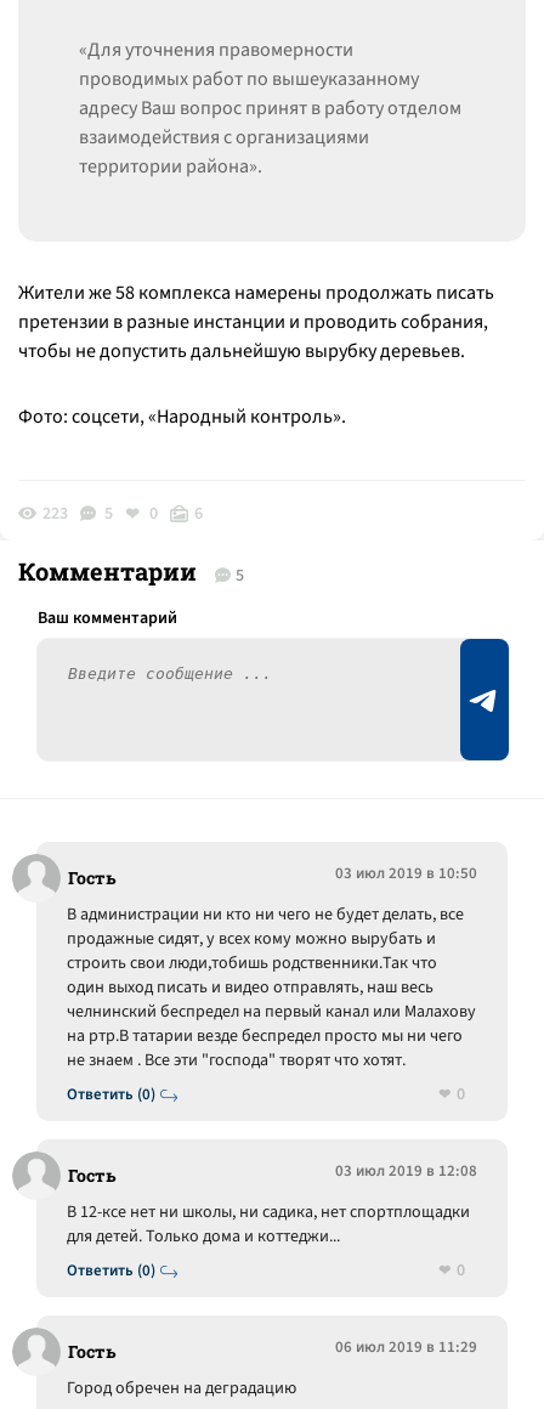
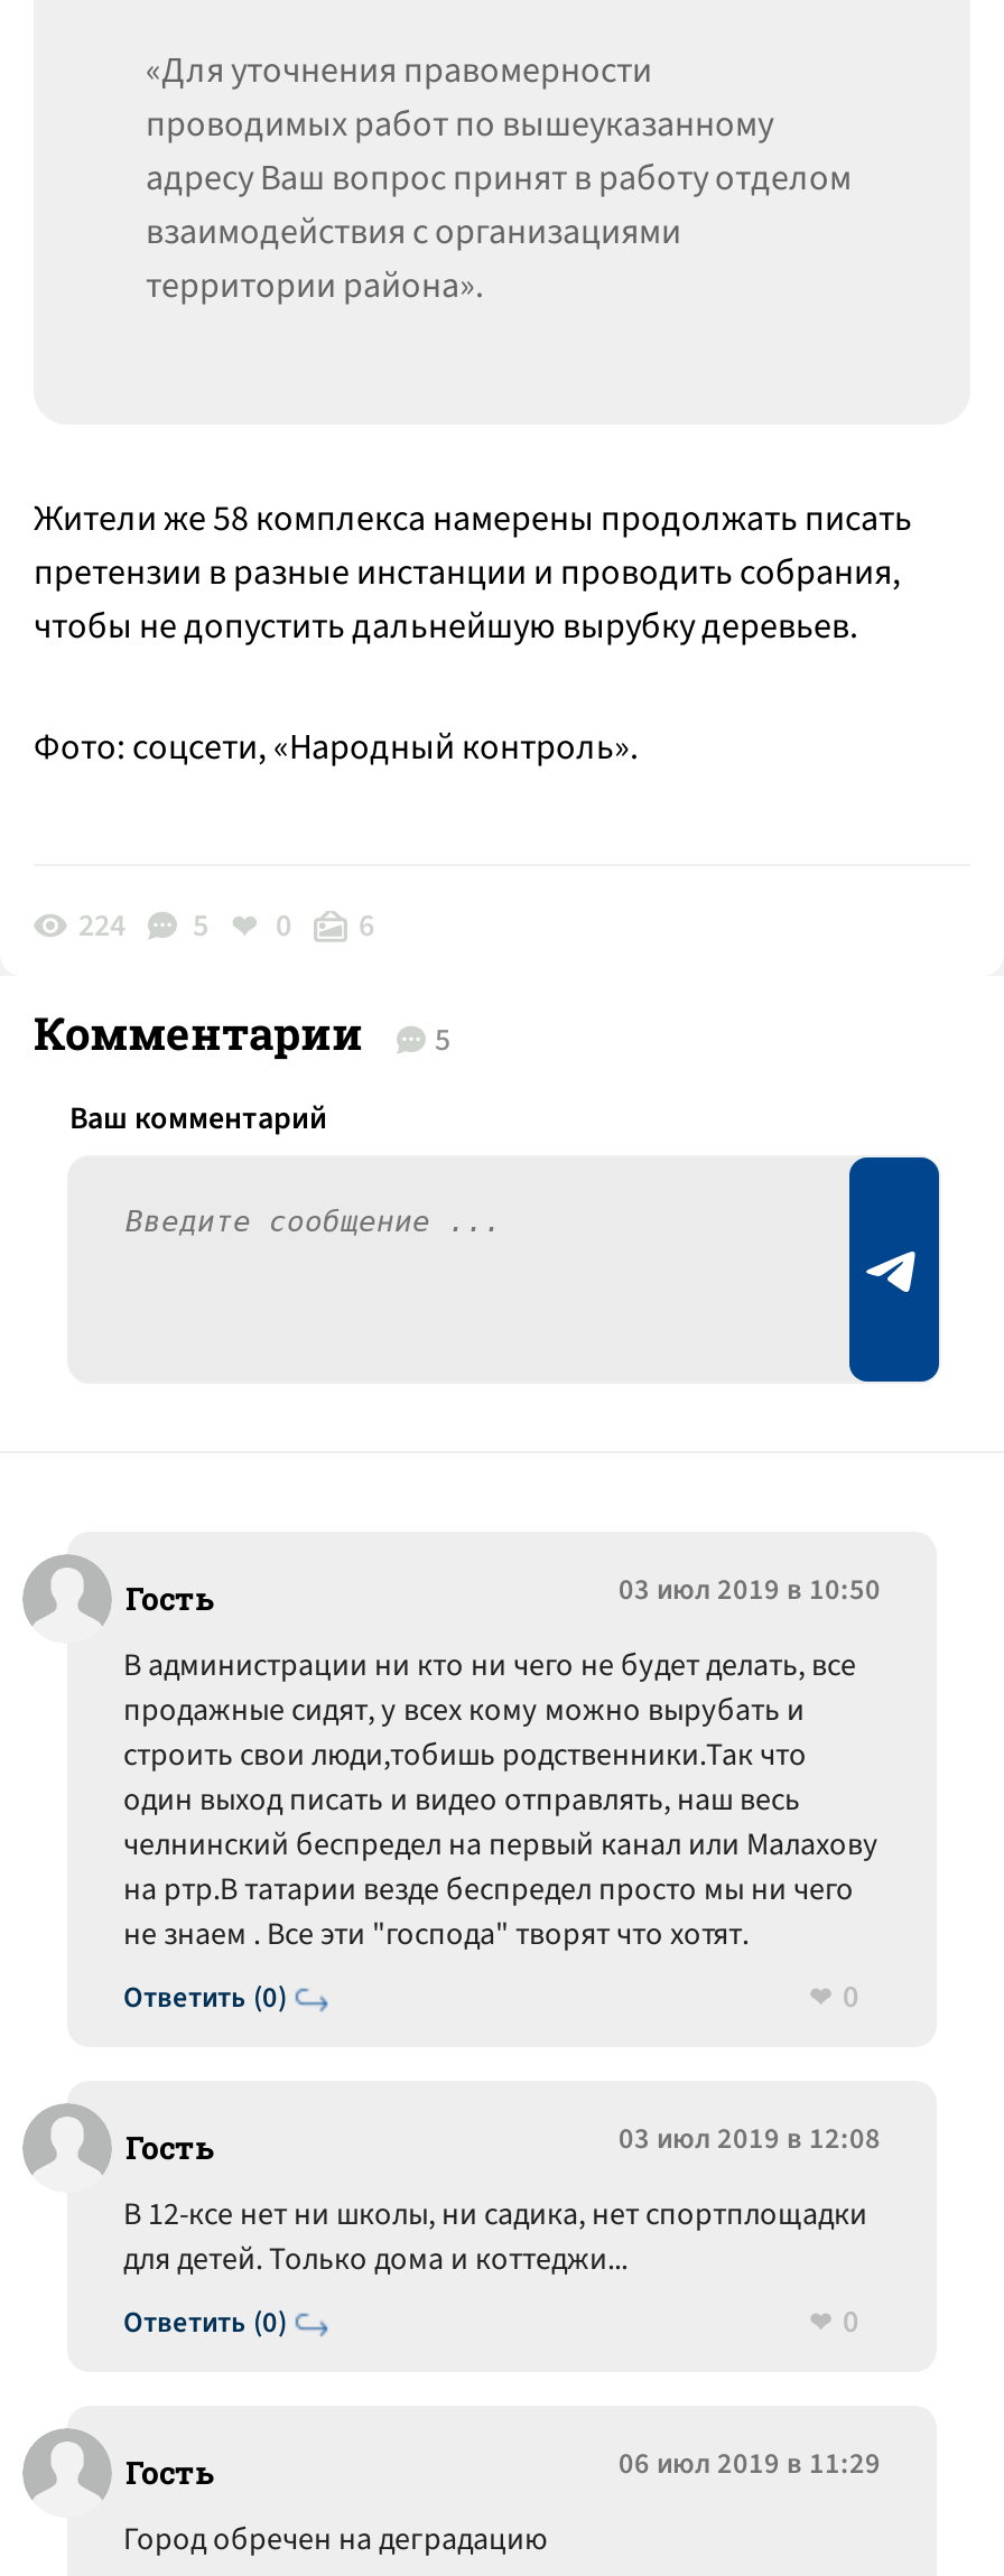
- 223 5 0 6
+ 224 5 0 6
